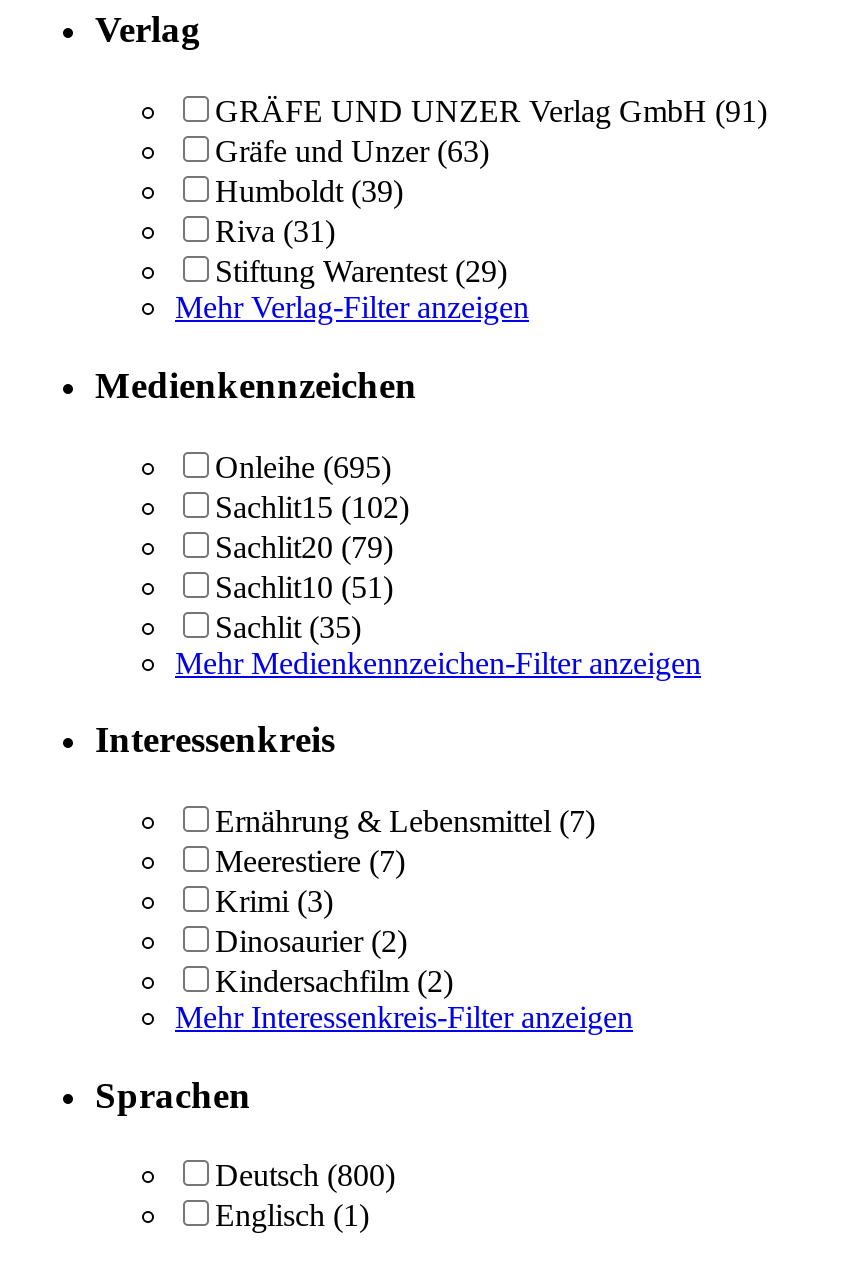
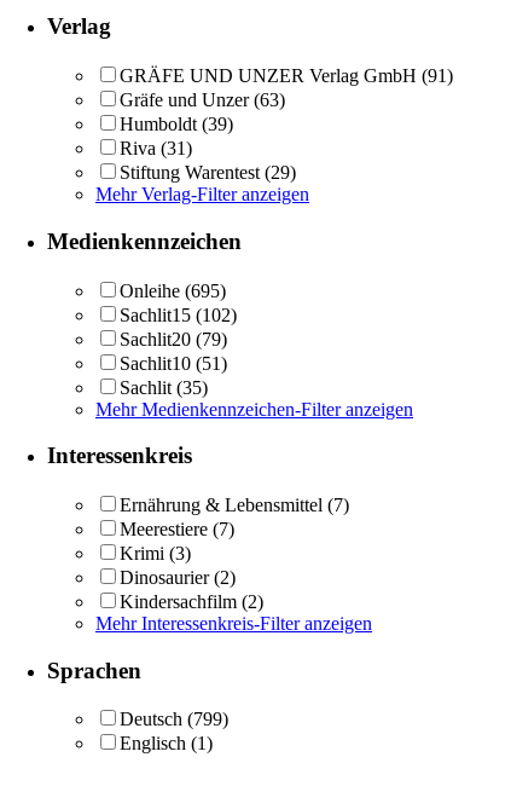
- Deutsch (800)
+ Deutsch (799)
